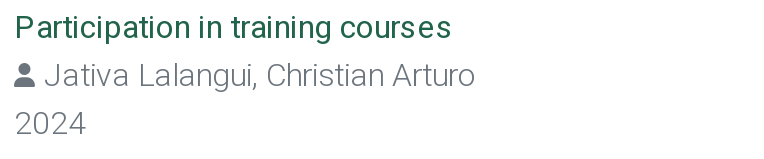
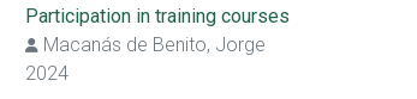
- Jativa Lalangui, Christian Arturo
+ Macanás de Benito, Jorge
